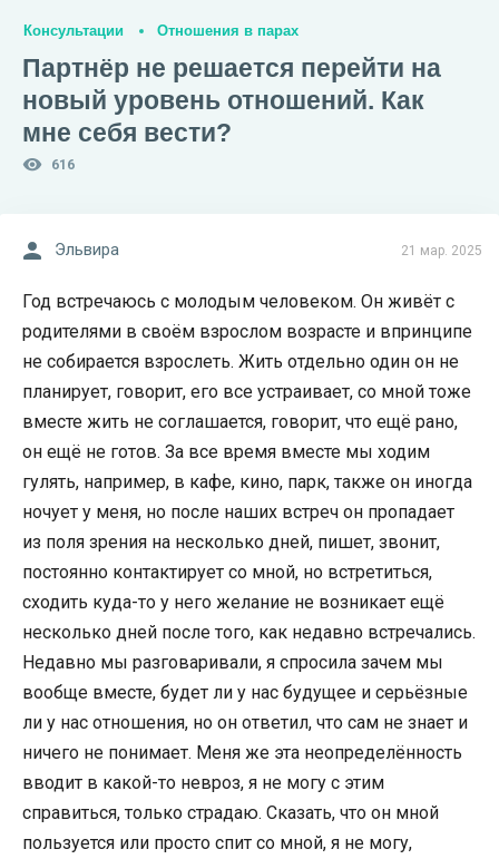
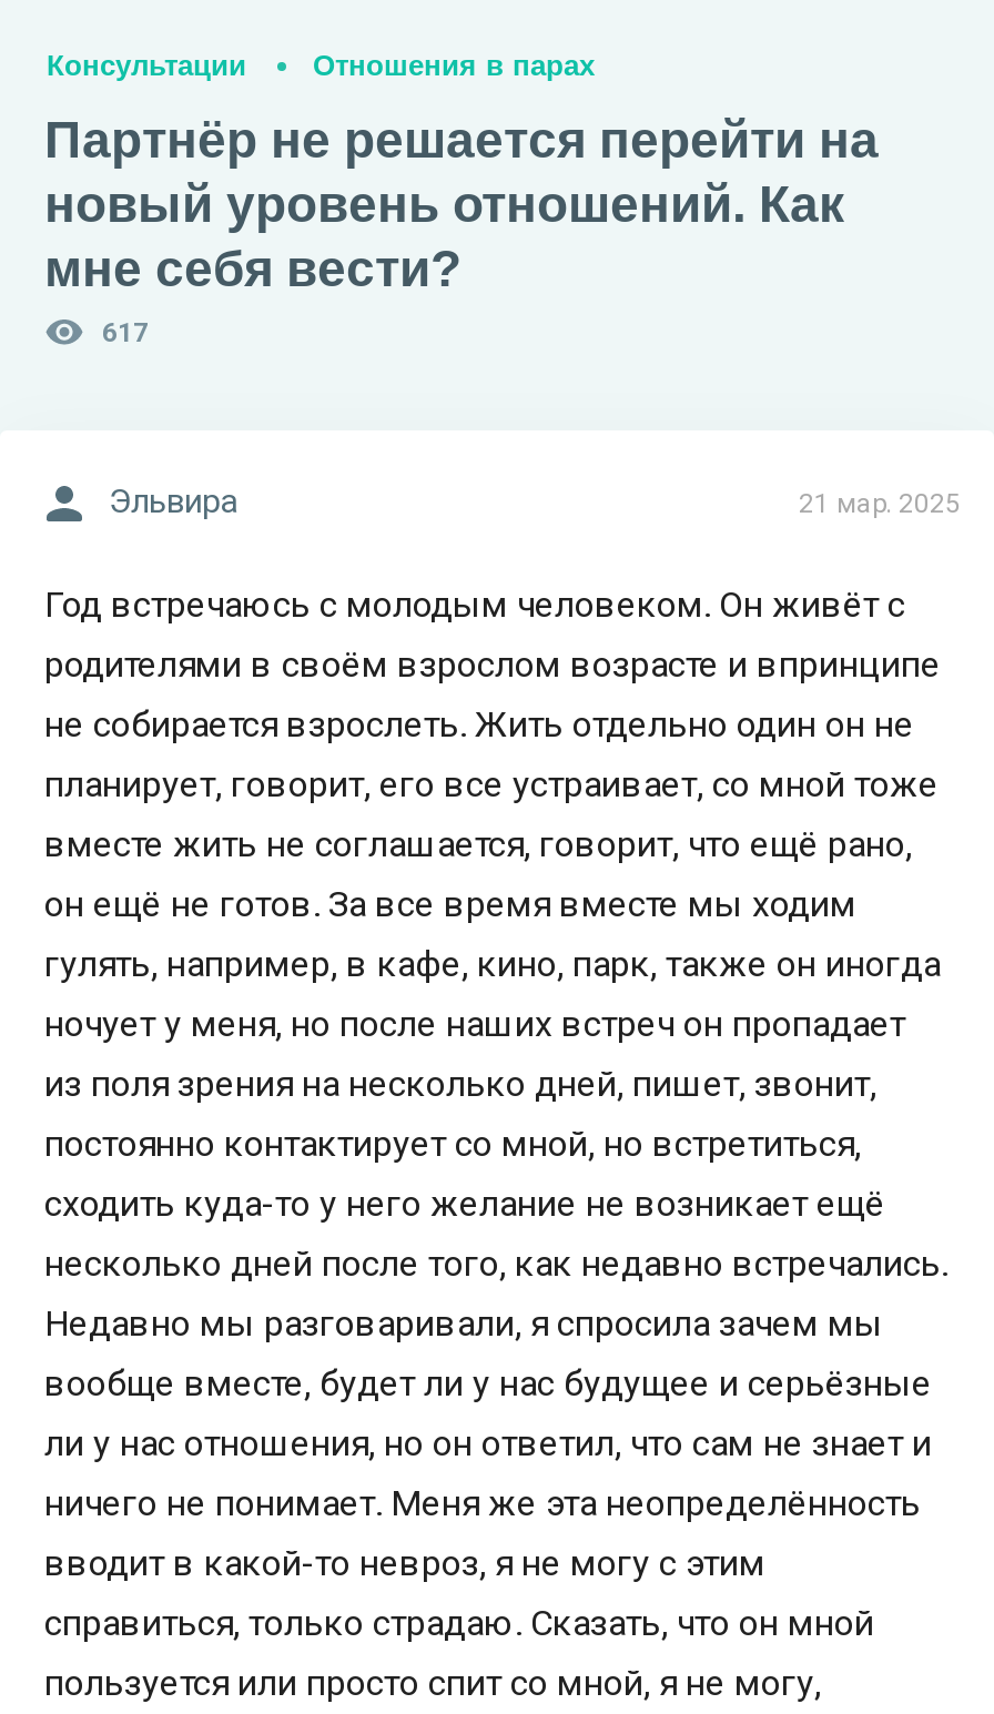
- 616
+ 617
